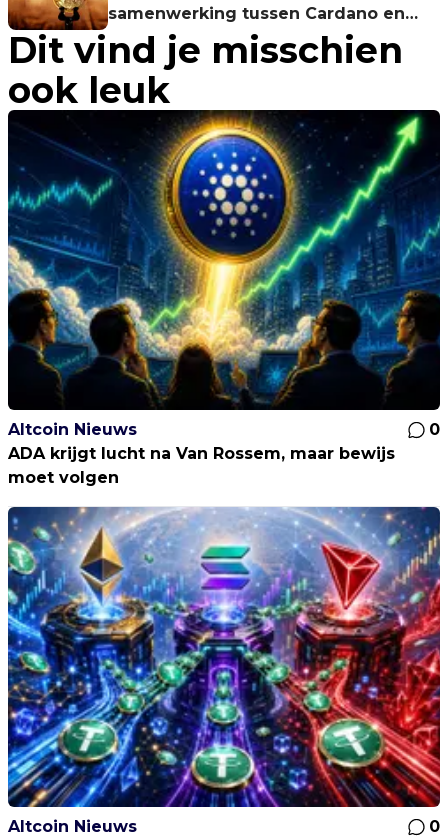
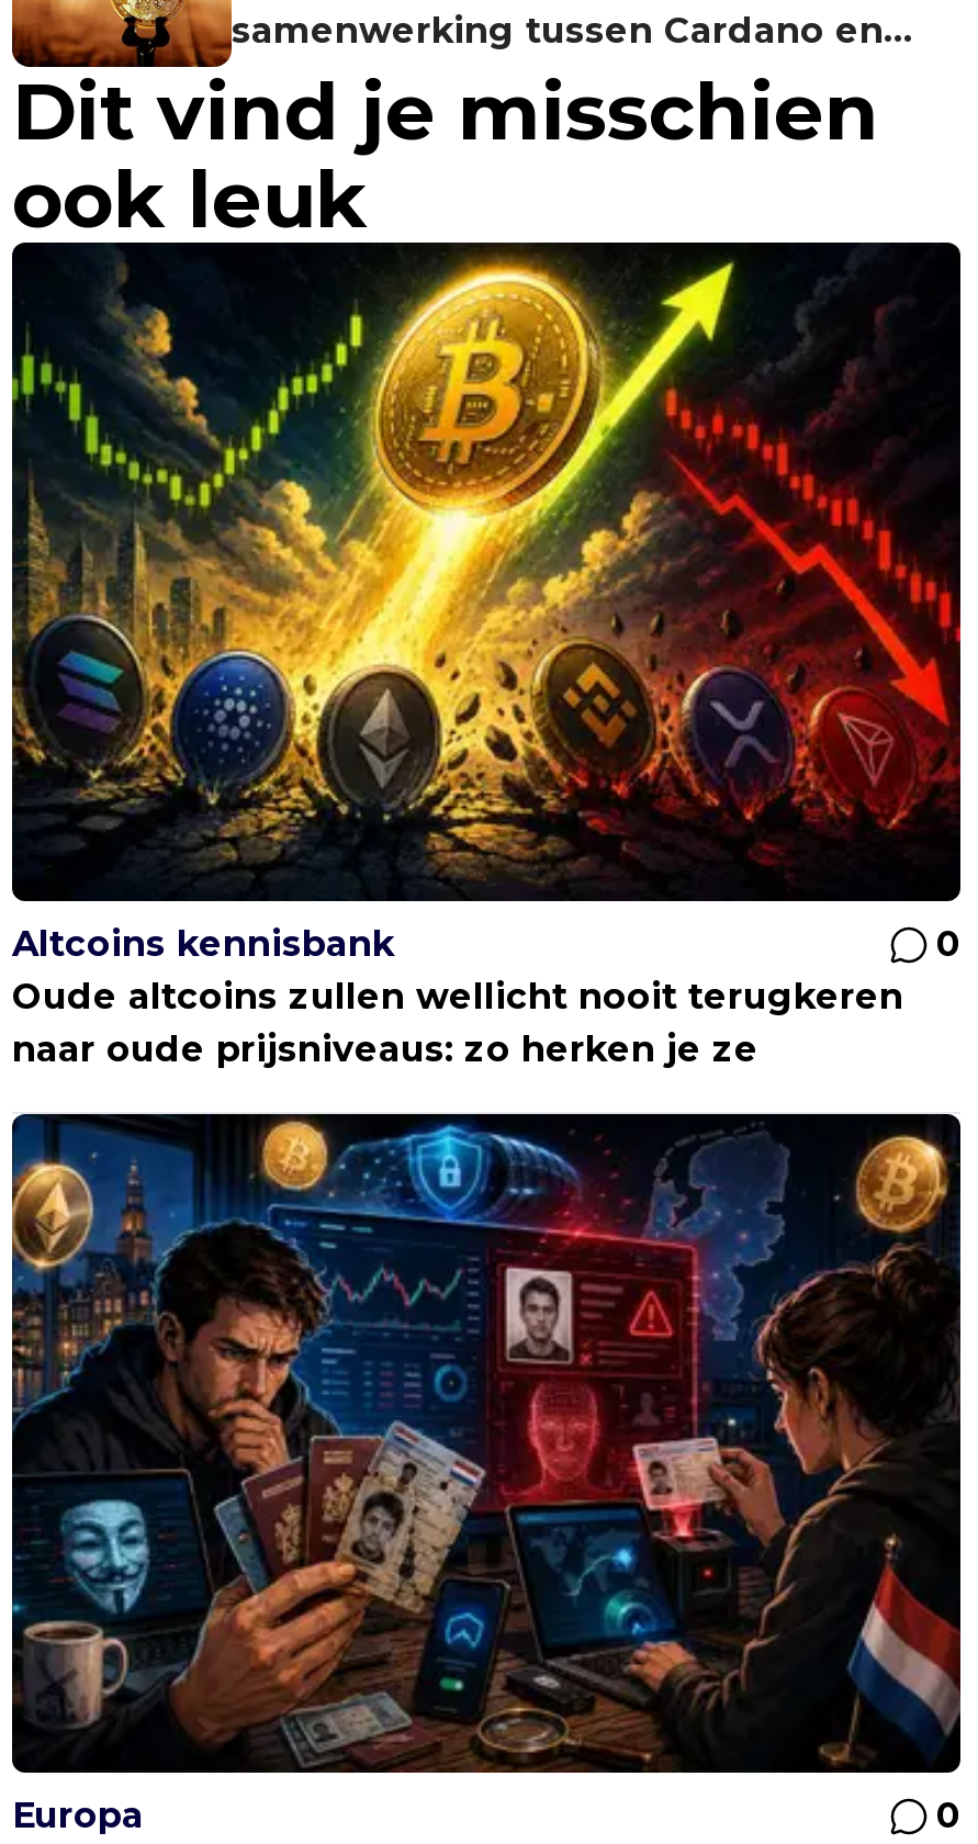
- [image]
- Altcoin Nieuws
+ [image]
+ Altcoins kennisbank

- ADA krijgt lucht na Van Rossem, maar bewijs
- moet volgen
+ Oude altcoins zullen wellicht nooit terugkeren
+ naar oude prijsniveaus: zo herken je ze

- [image]
- Altcoin Nieuws
+ [image]
+ Europa
